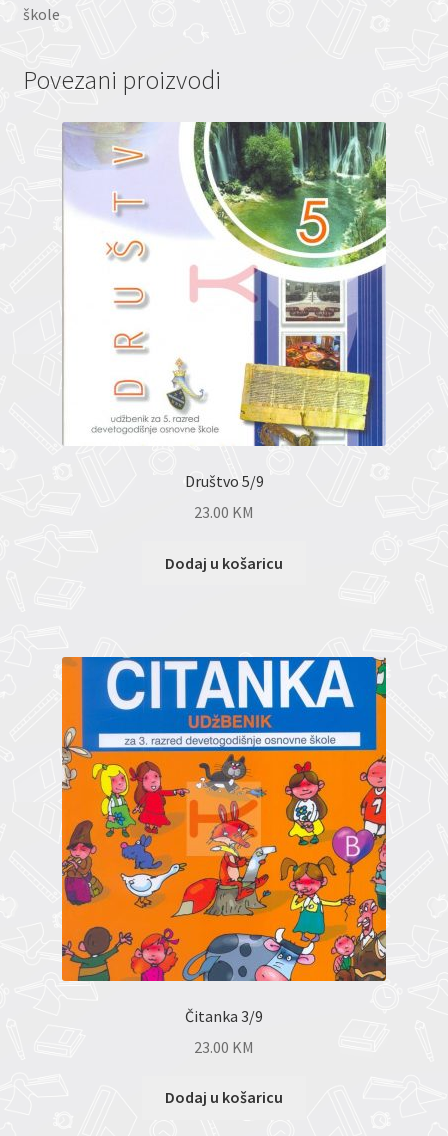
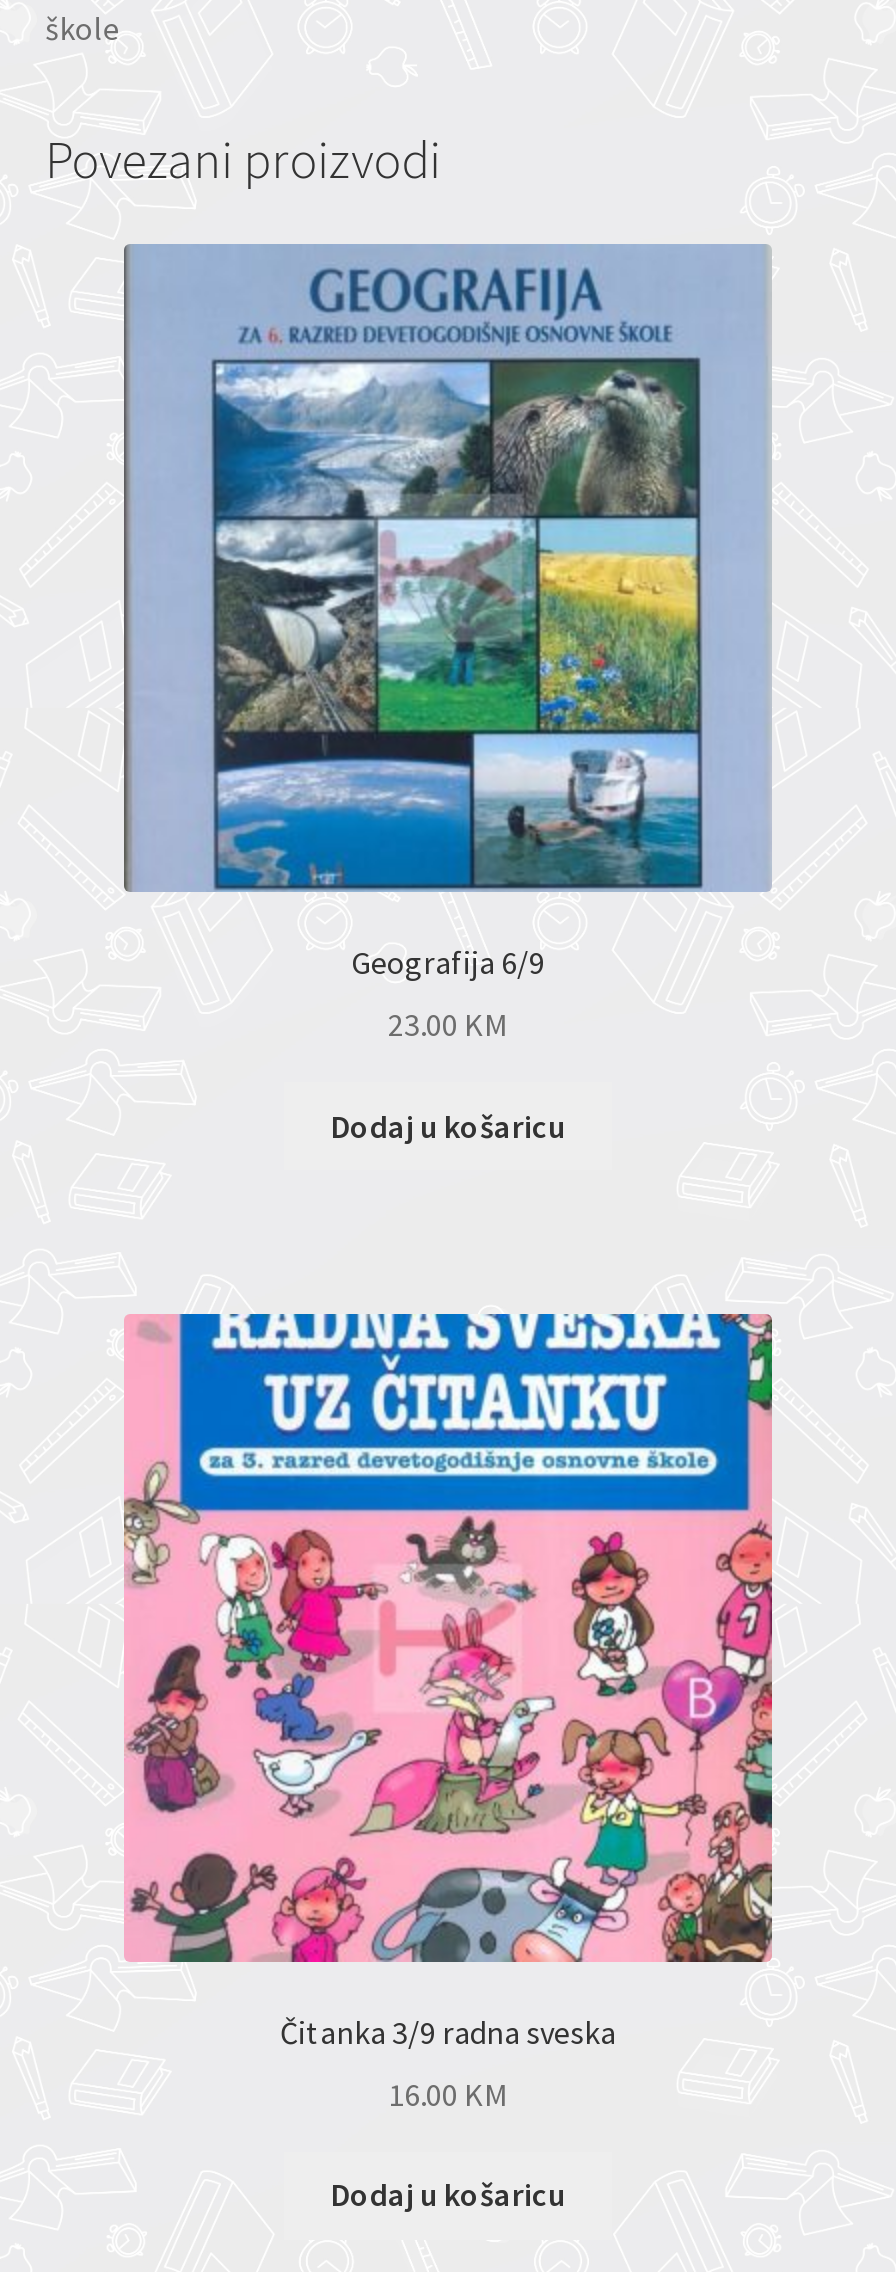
- [image]
- Društvo 5/9
+ [image]
+ Geografija 6/9

- [image]
- Čitanka 3/9
+ [image]
+ Čitanka 3/9 radna sveska

- 23.00 KM
+ 16.00 KM
